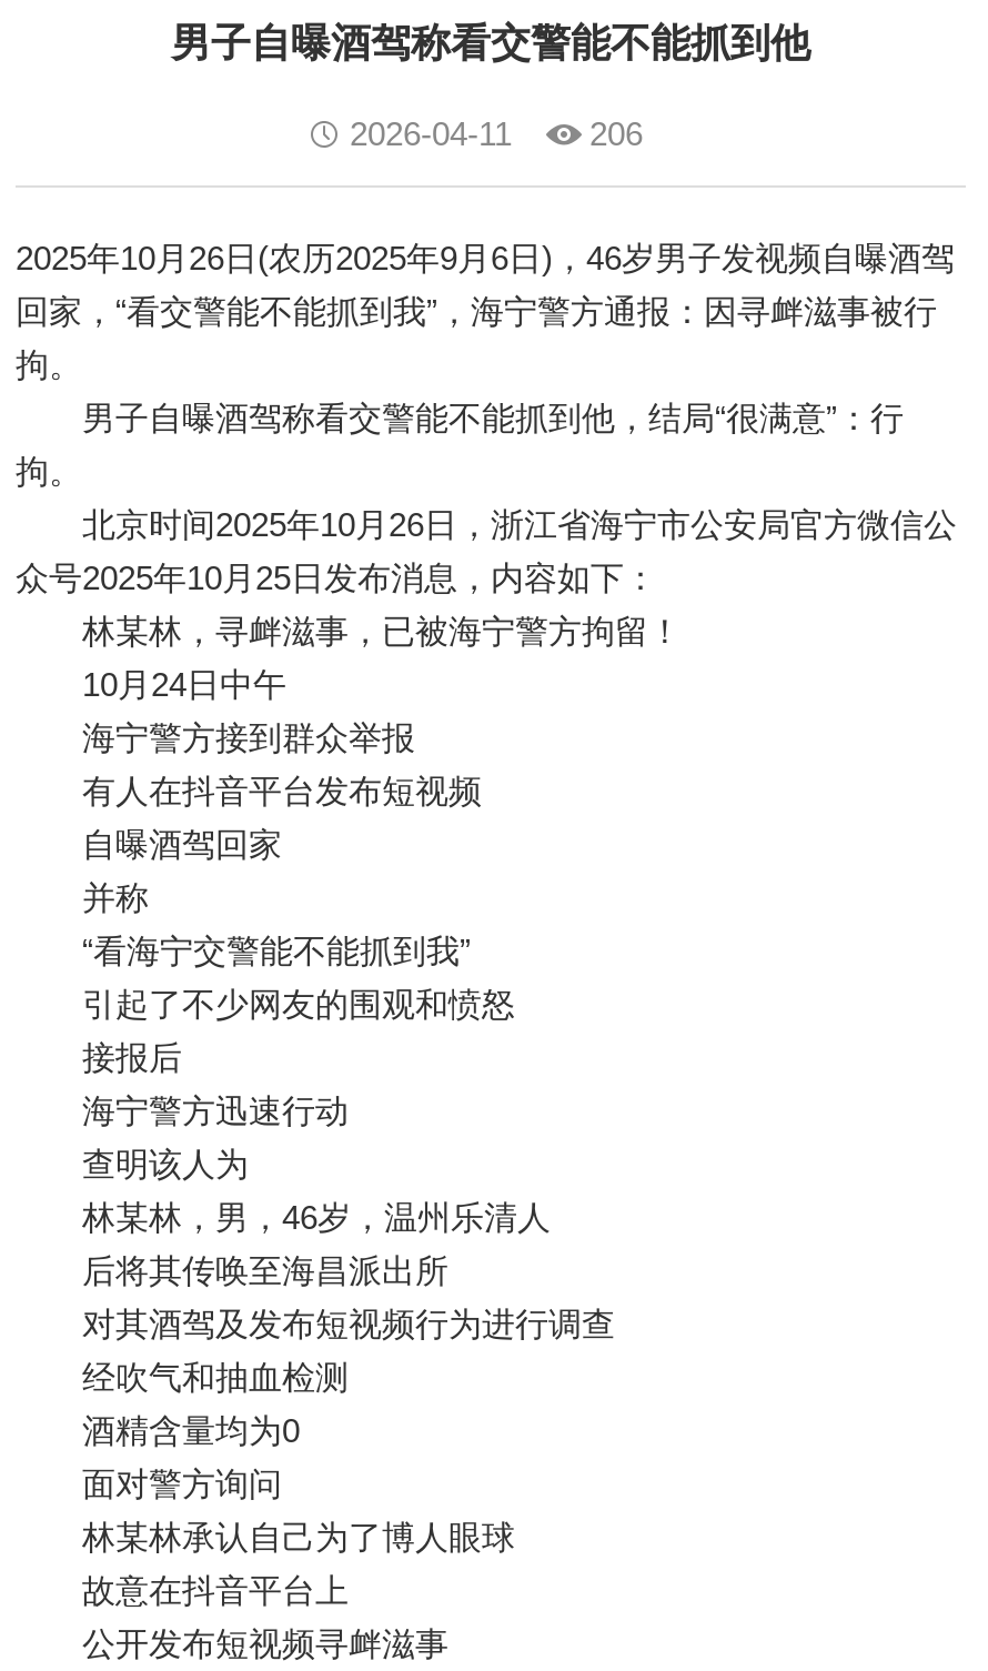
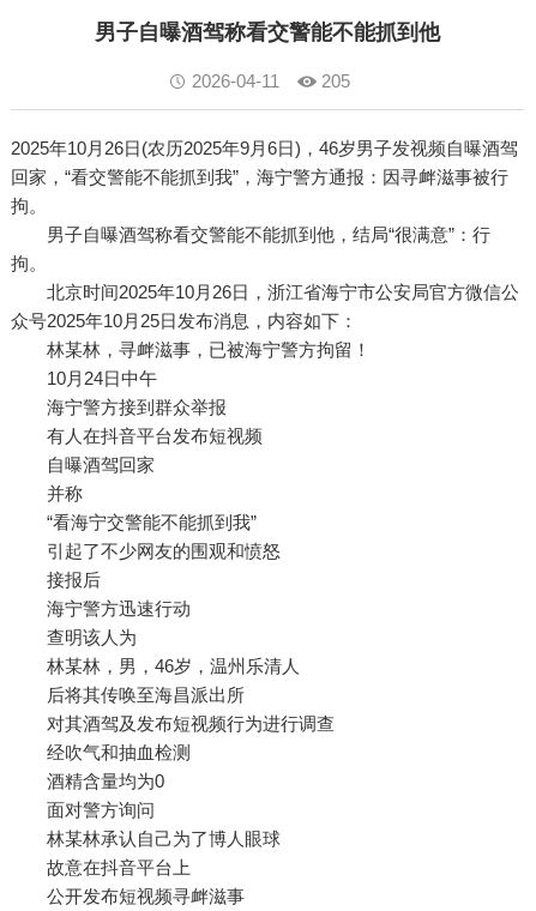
- 206
+ 205
